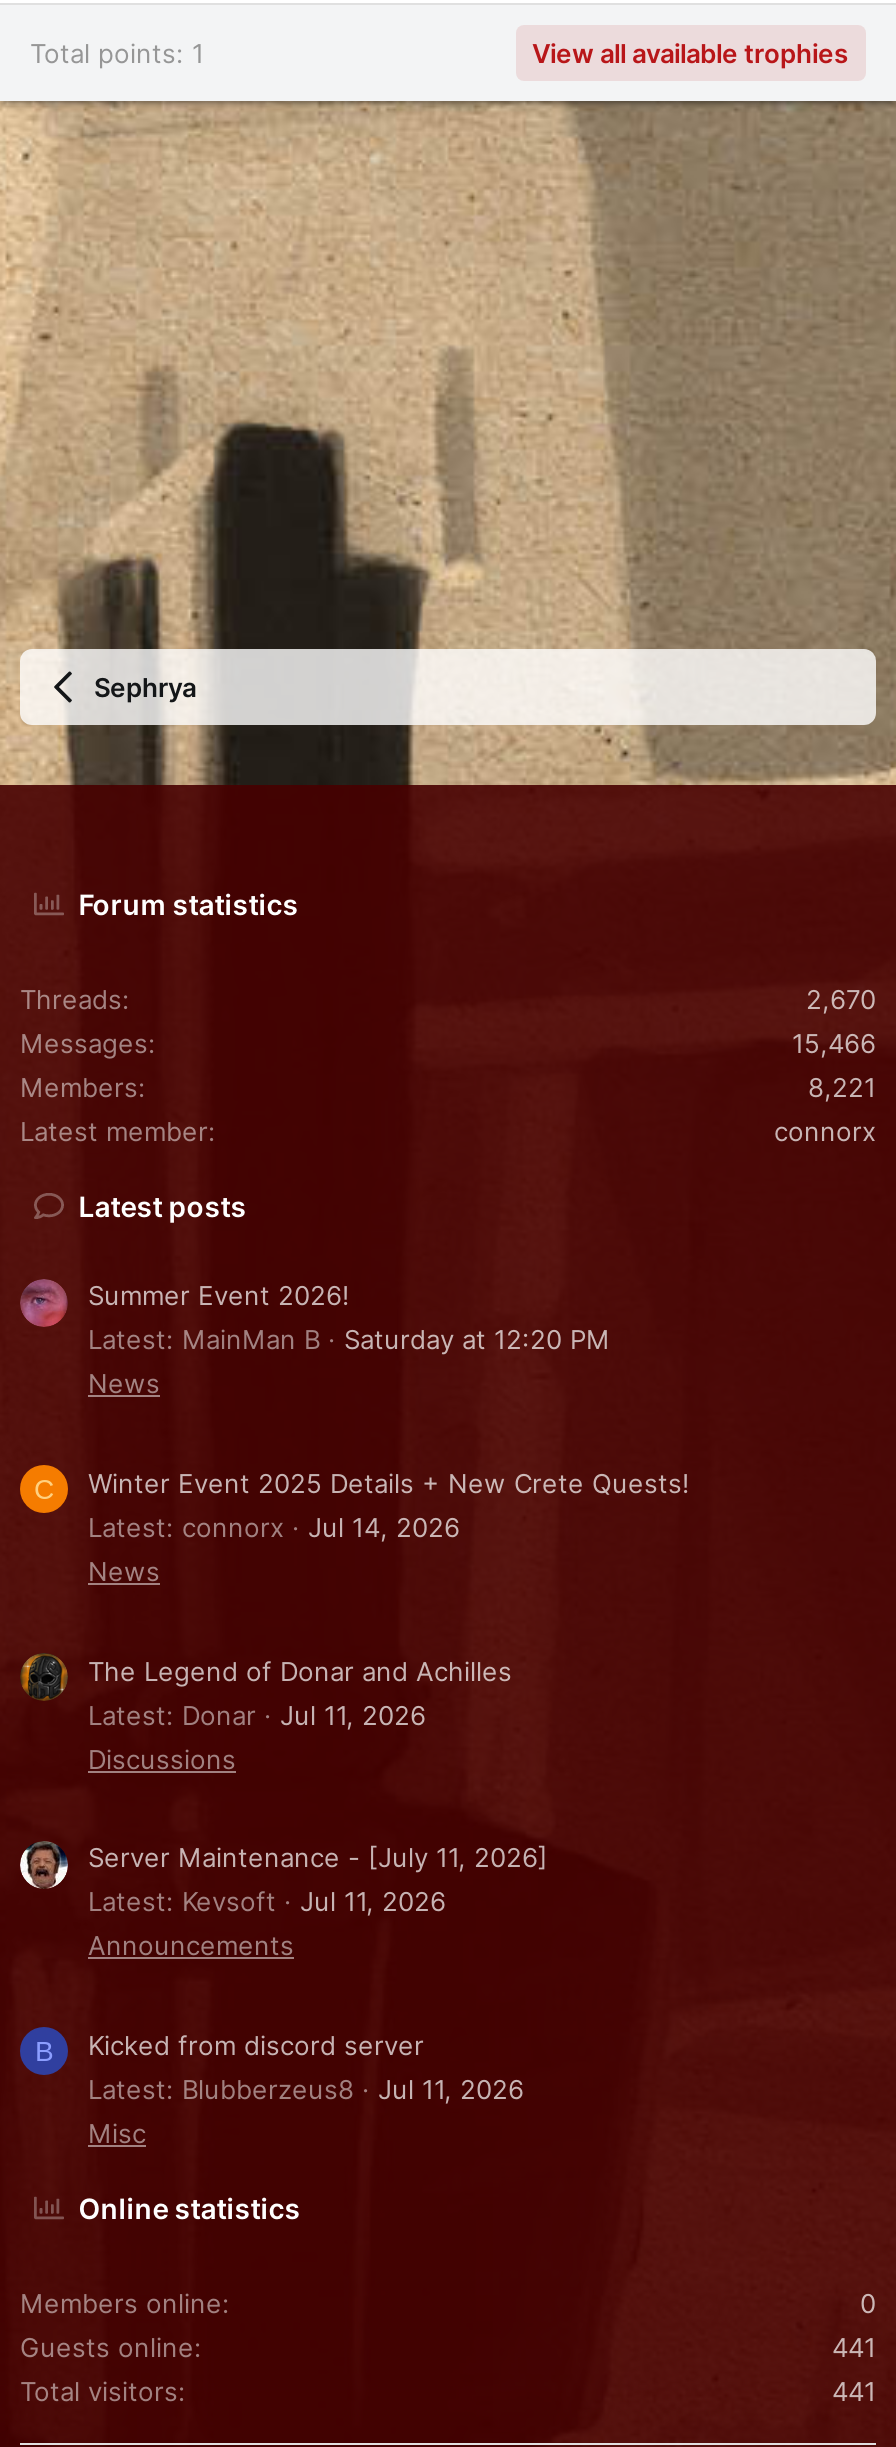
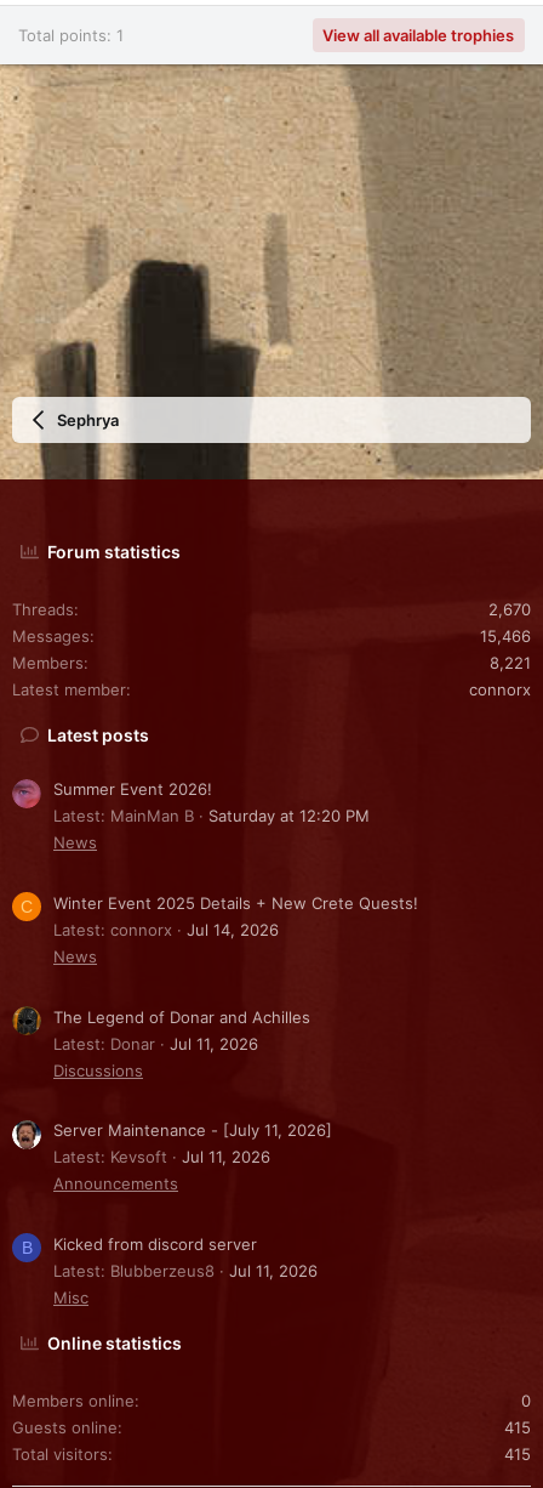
- 441
+ 415

- 441
+ 415
